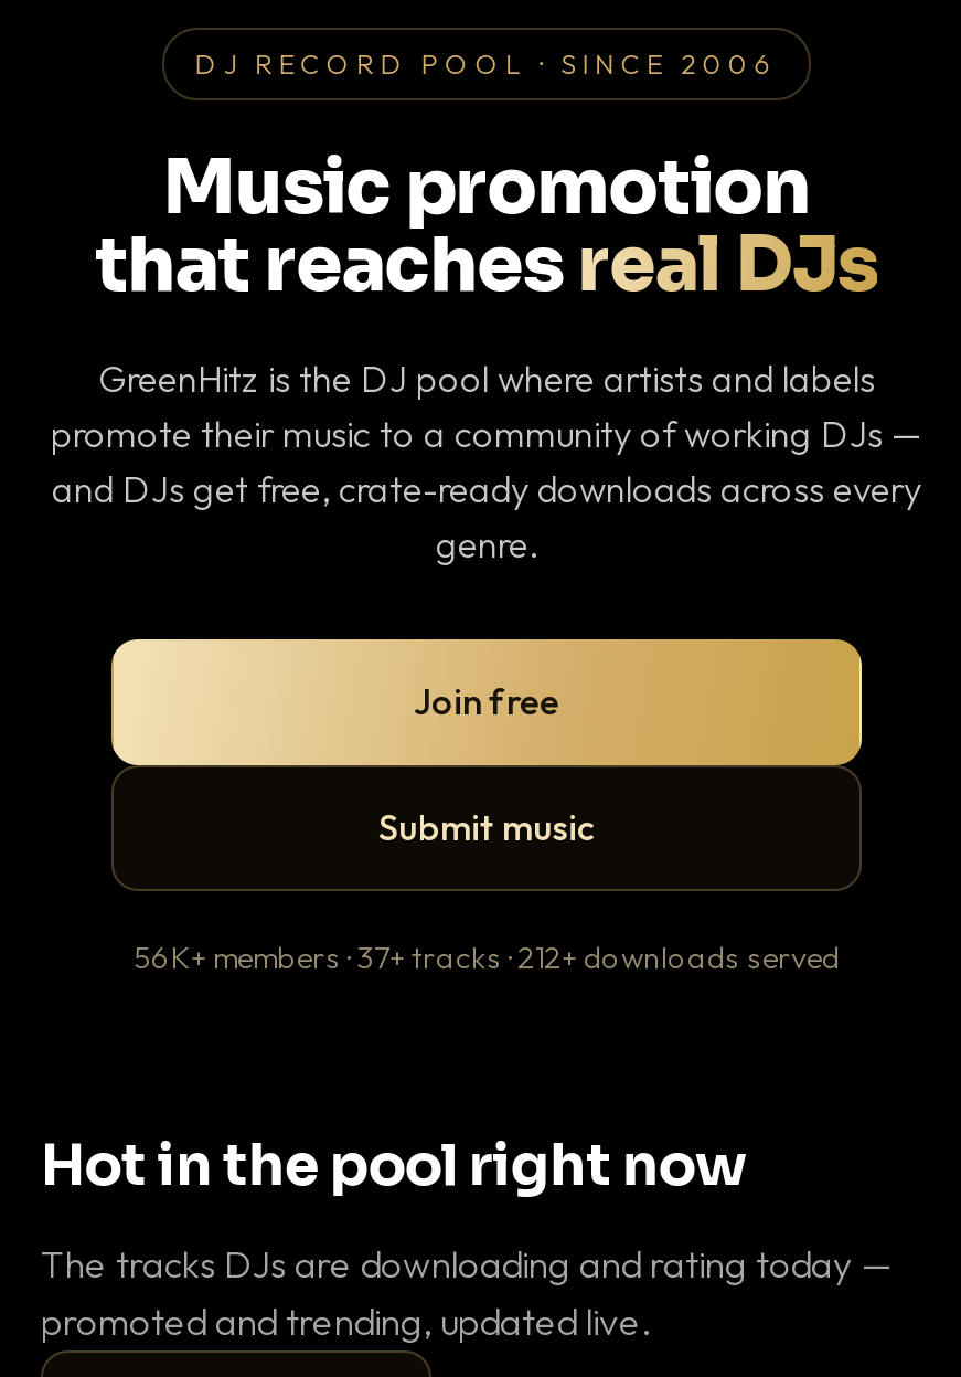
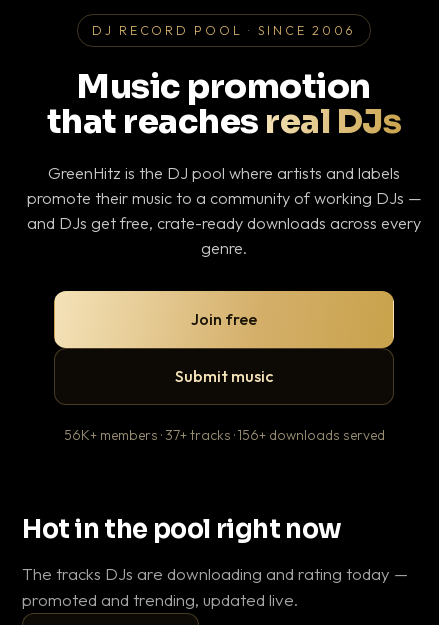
- 56K+ members · 37+ tracks · 212+ downloads served
+ 56K+ members · 37+ tracks · 156+ downloads served
